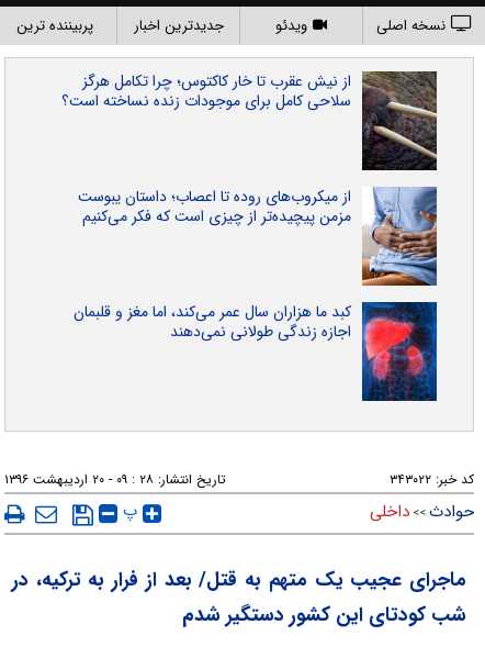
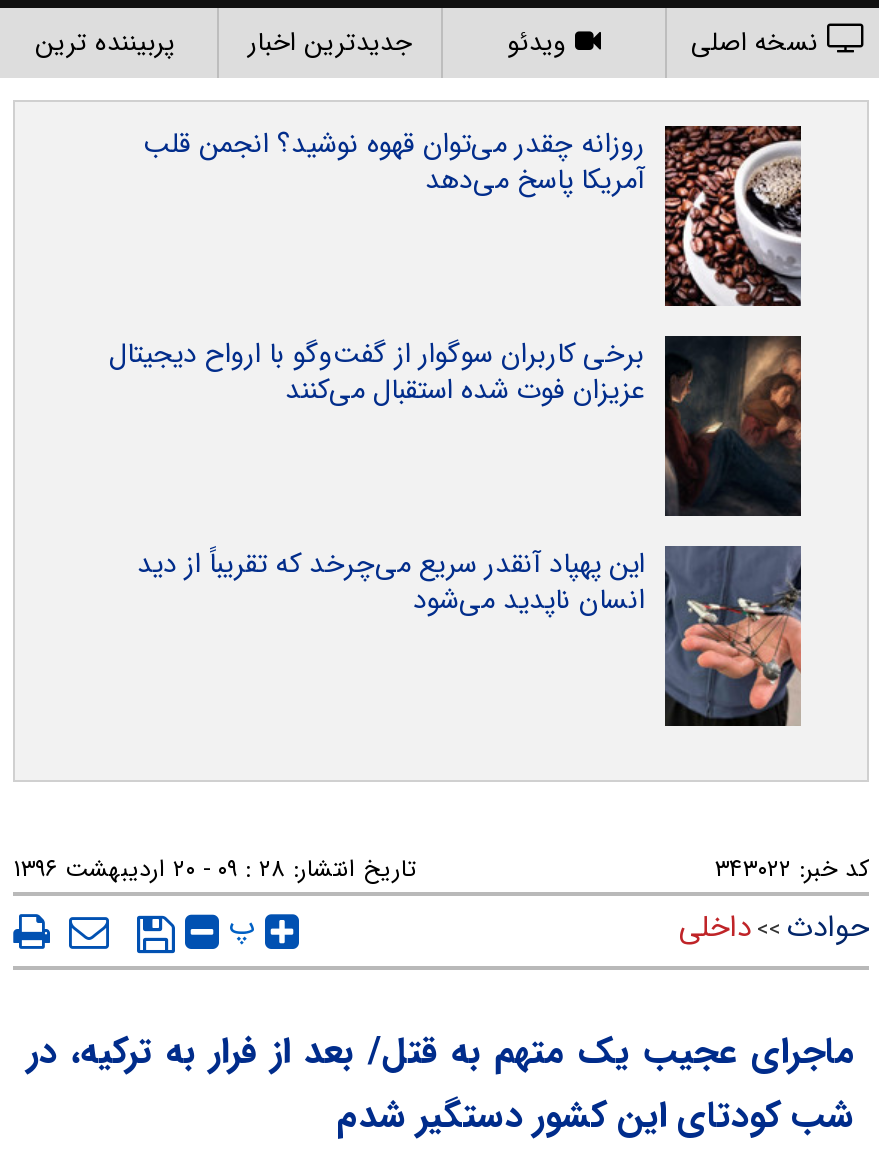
- [image]
- از نیش عقرب تا خار کاکتوس؛ چرا تکامل هرگز
- سلاحی کامل برای موجودات زنده نساخته است؟
+ [image]
+ روزانه چقدر می‌توان قهوه نوشید؟ انجمن قلب
+ آمریکا پاسخ می‌دهد

- [image]
- از میکروب‌های روده تا اعصاب؛ داستان یبوست
- مزمن پیچیده‌تر از چیزی است که فکر می‌کنیم
+ [image]
+ برخی کاربران سوگوار از گفت‌وگو با ارواح دیجیتال
+ عزیزان فوت شده استقبال می‌کنند

- [image]
- کبد ما هزاران سال عمر می‌کند، اما مغز و قلبمان
- اجازه زندگی طولانی نمی‌دهند
+ [image]
+ این پهپاد آنقدر سریع می‌چرخد که تقریباً از دید
+ انسان ناپدید می‌شود
